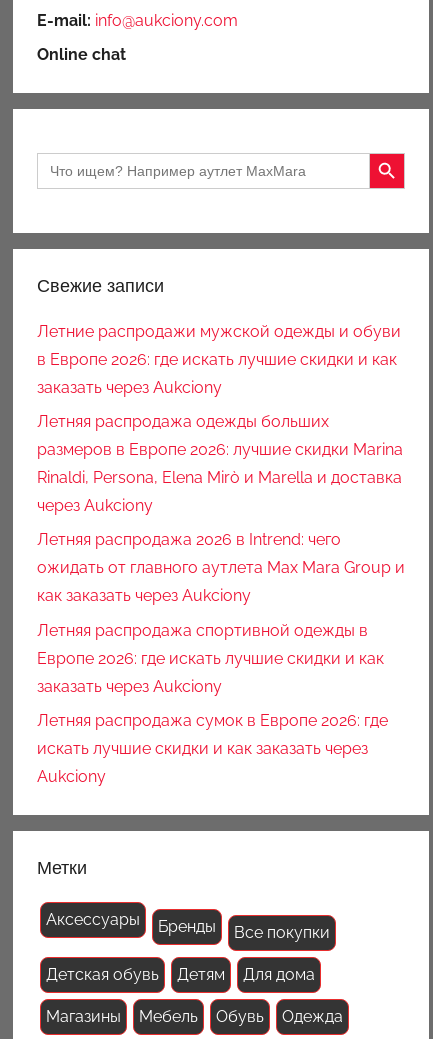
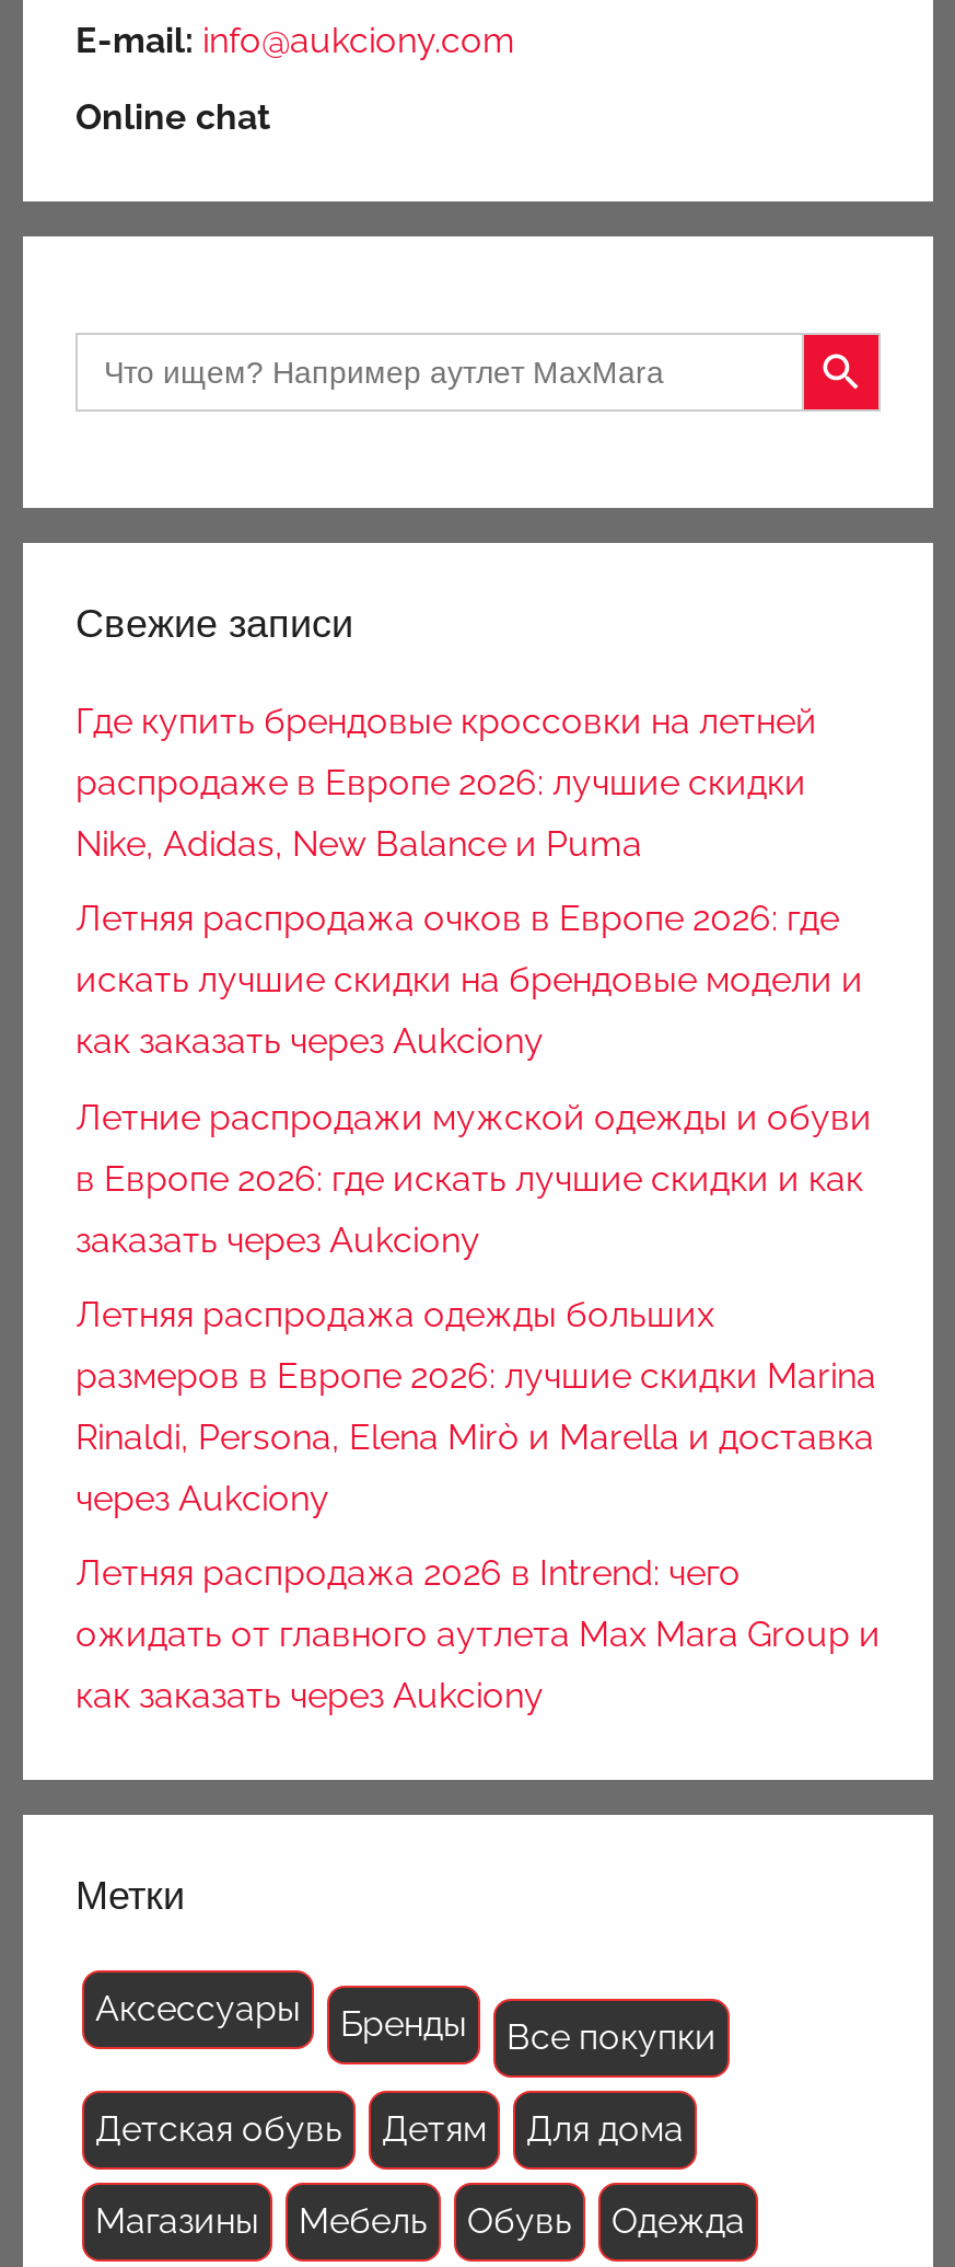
+ Где купить брендовые кроссовки на летней
+ распродаже в Европе 2026: лучшие скидки
+ Nike, Adidas, New Balance и Puma
+ Летняя распродажа очков в Европе 2026: где
+ искать лучшие скидки на брендовые модели и
+ как заказать через Aukciony

moved down: Летние распродажи мужской одежды и обуви | в Европе 2026: где искать лучшие скидки и как | заказать через Aukciony | ... | ожидать от главного аутлета Max Mara Group и | как заказать через Aukciony

- Летняя распродажа спортивной одежды в
- Европе 2026: где искать лучшие скидки и как
- заказать через Aukciony
- Летняя распродажа сумок в Европе 2026: где
- искать лучшие скидки и как заказать через
- Aukciony
